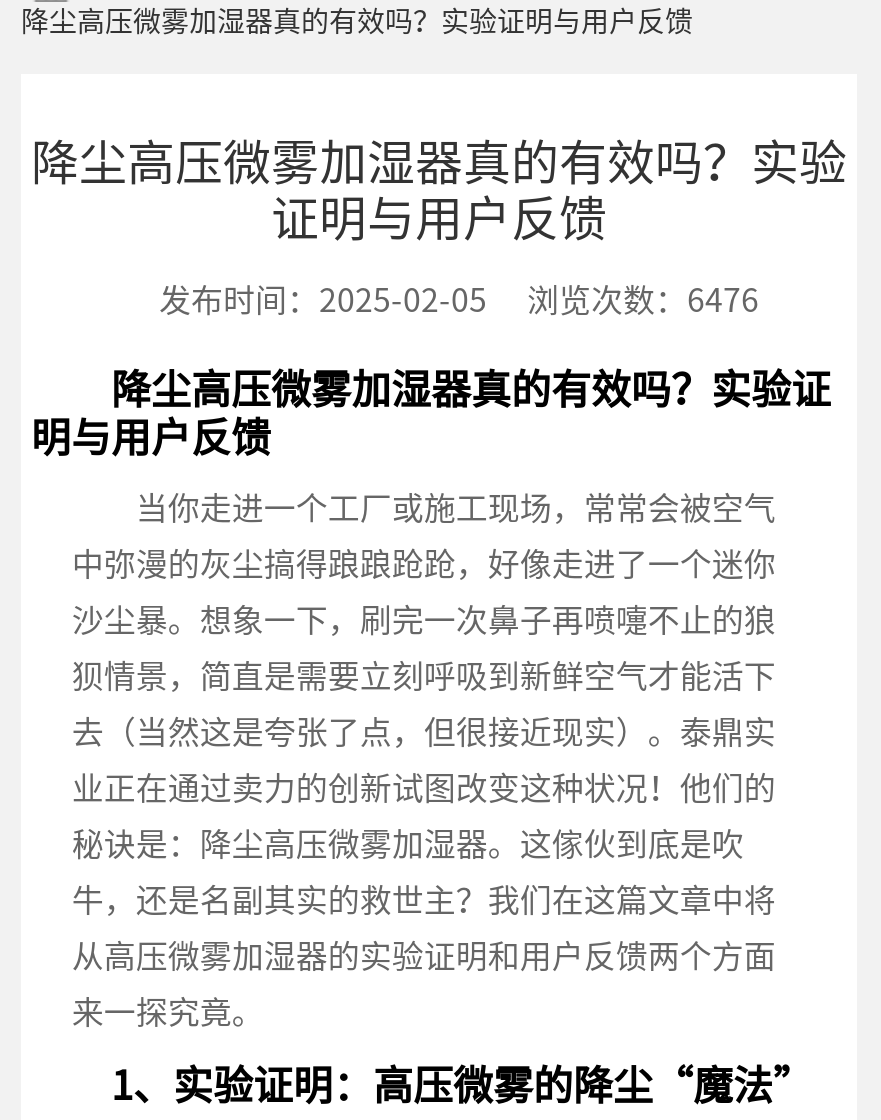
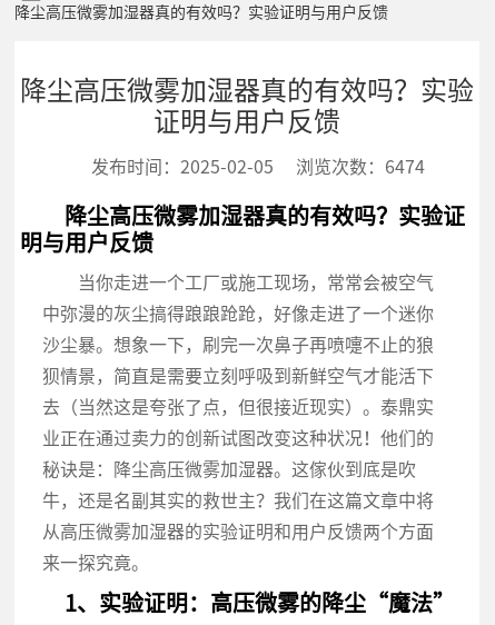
- 发布时间：2025-02-05 浏览次数：6476
+ 发布时间：2025-02-05 浏览次数：6474
